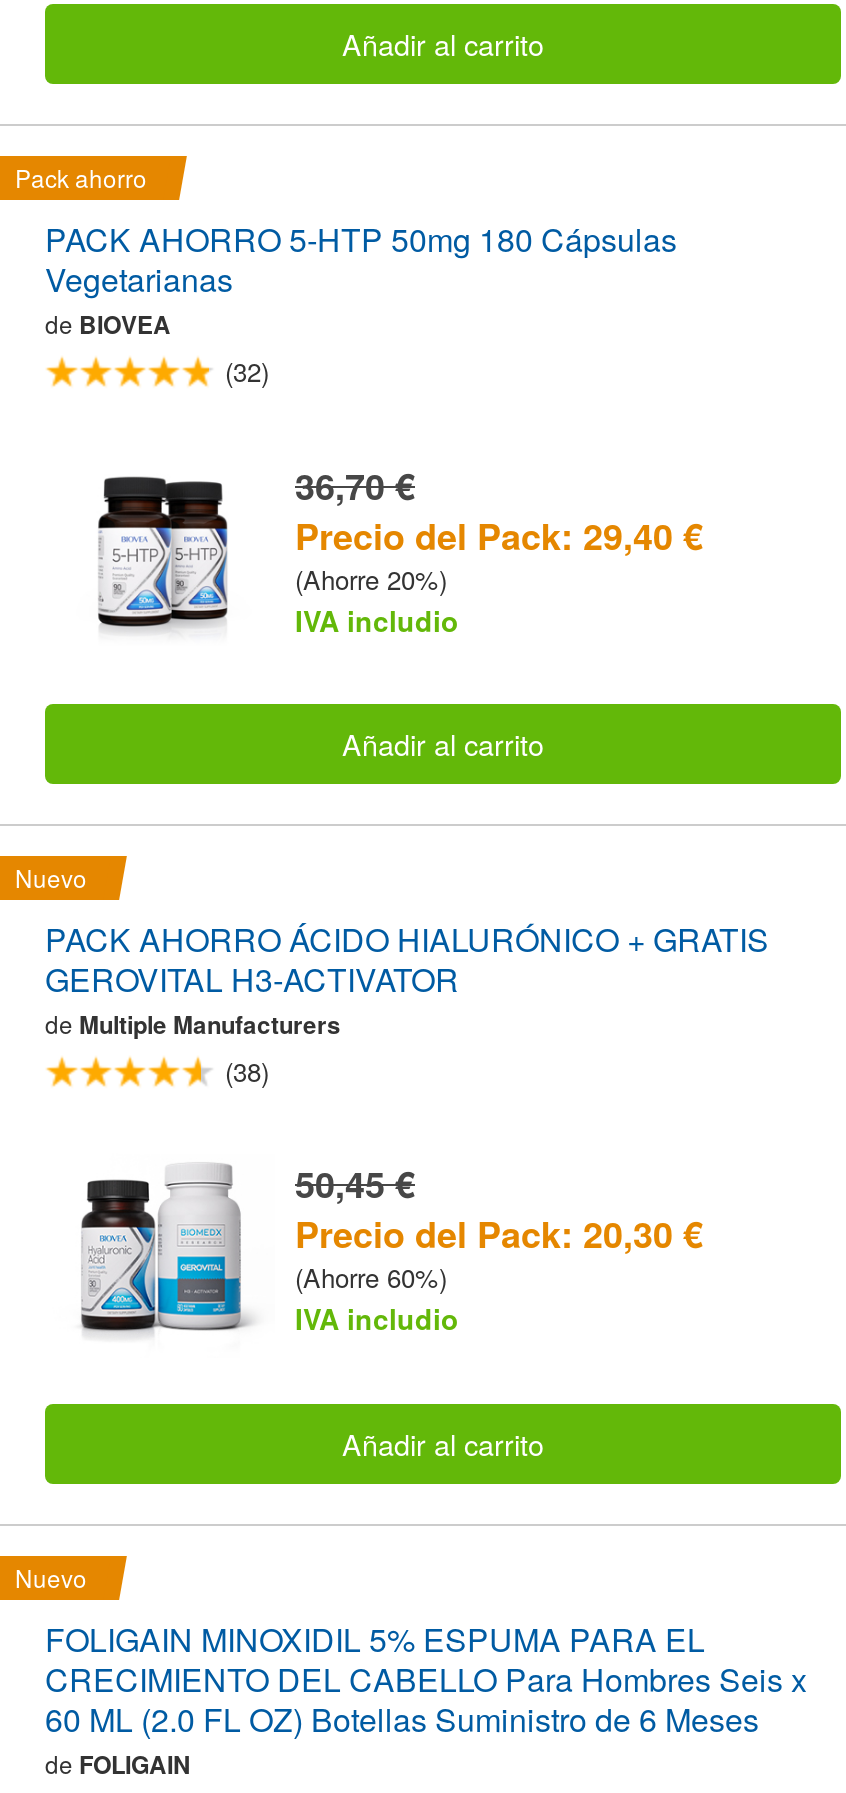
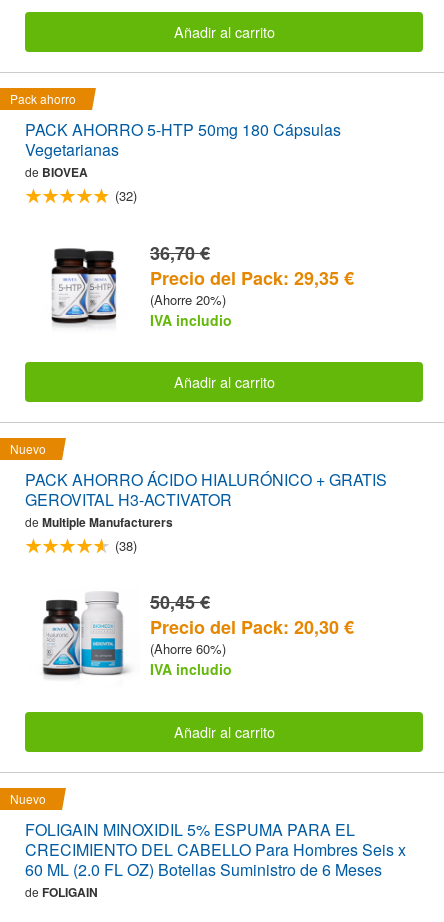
- Precio del Pack: 29,40 €
+ Precio del Pack: 29,35 €
